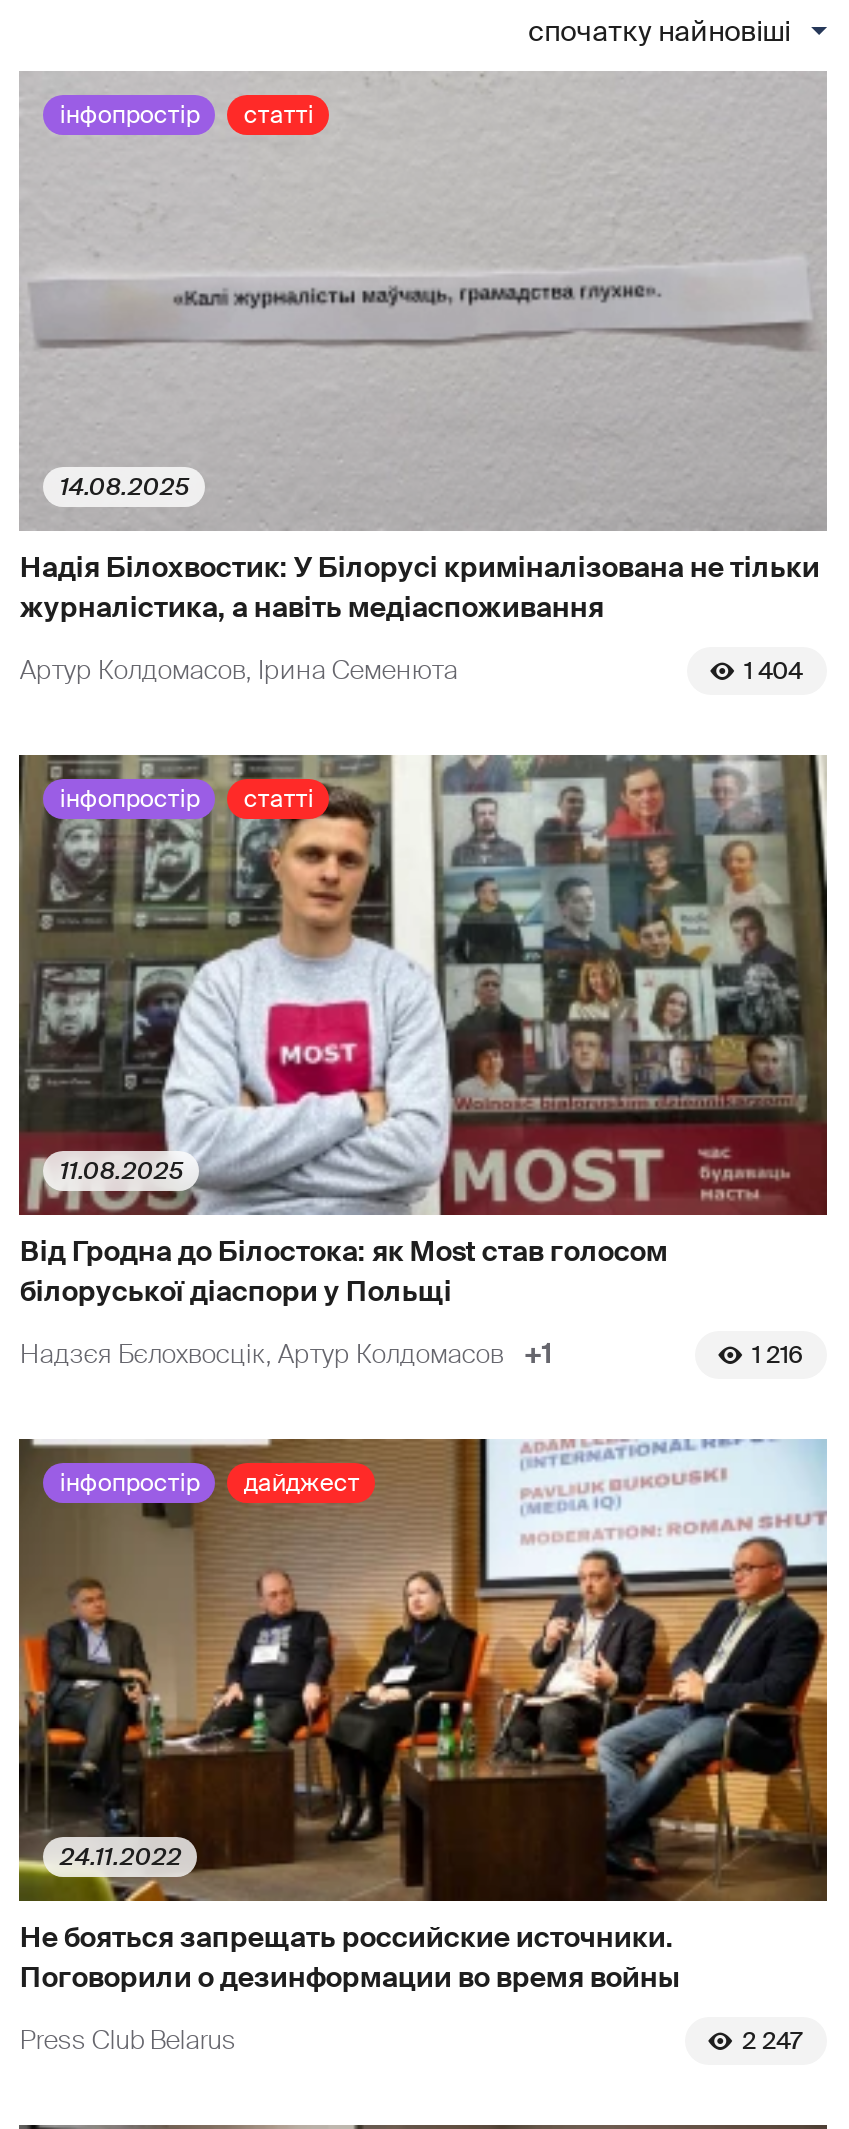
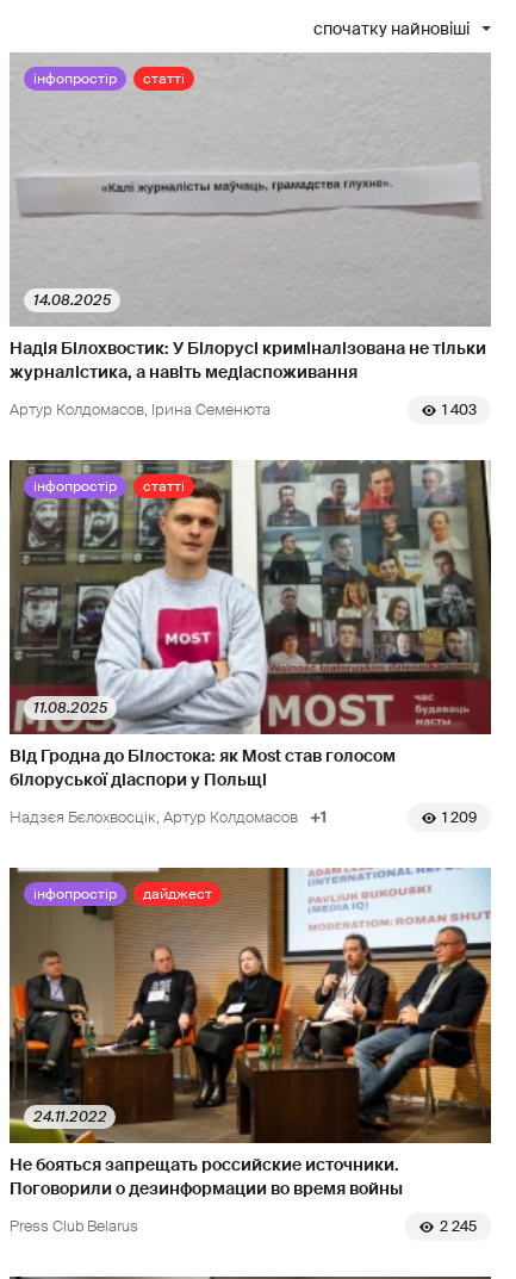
- 1 404
+ 1 403

- 1 216
+ 1 209

- 2 247
+ 2 245
